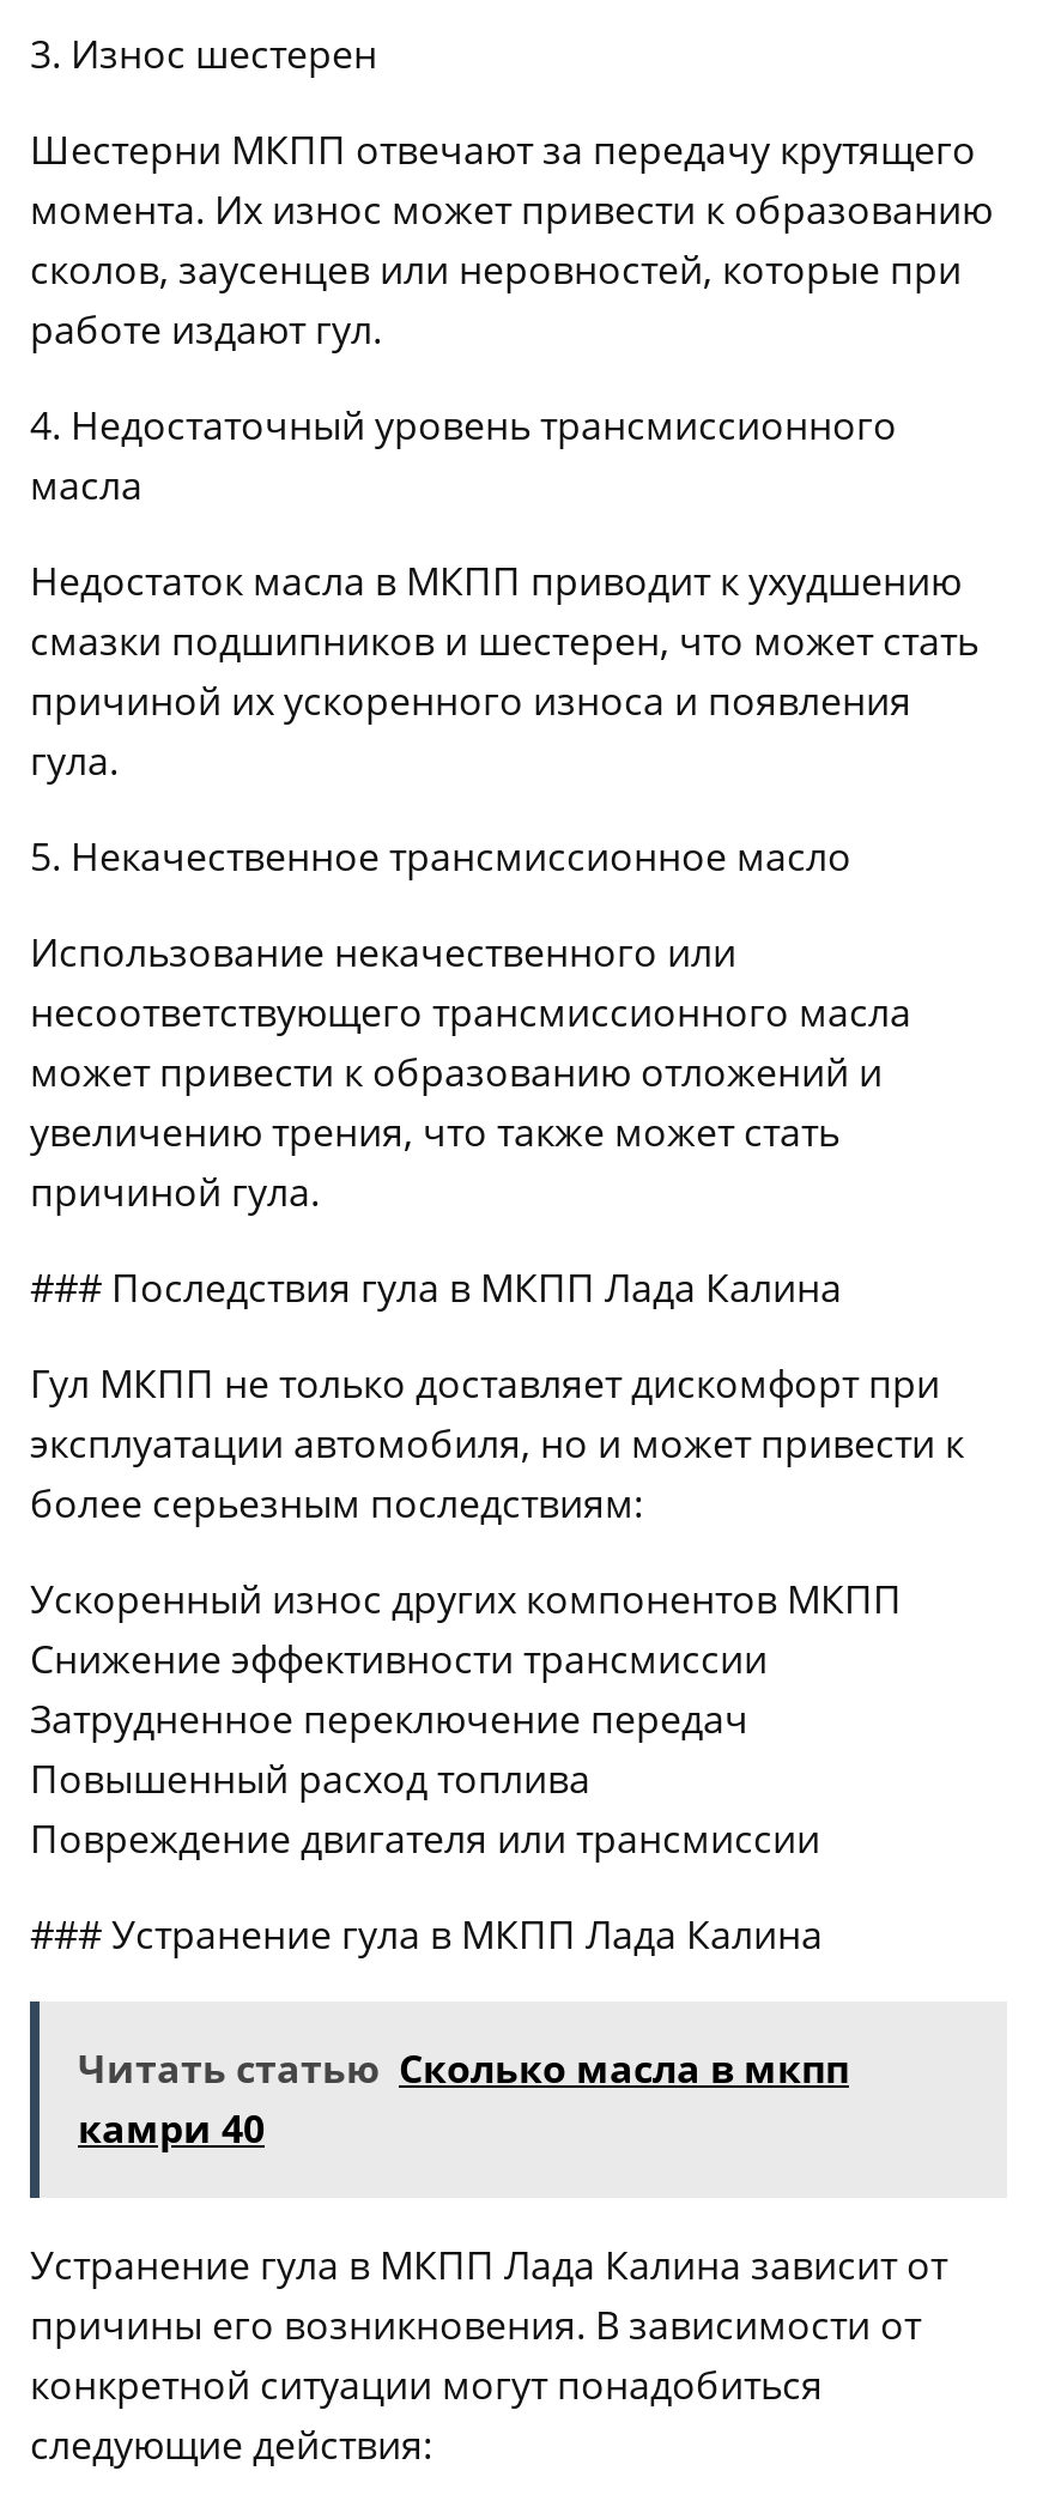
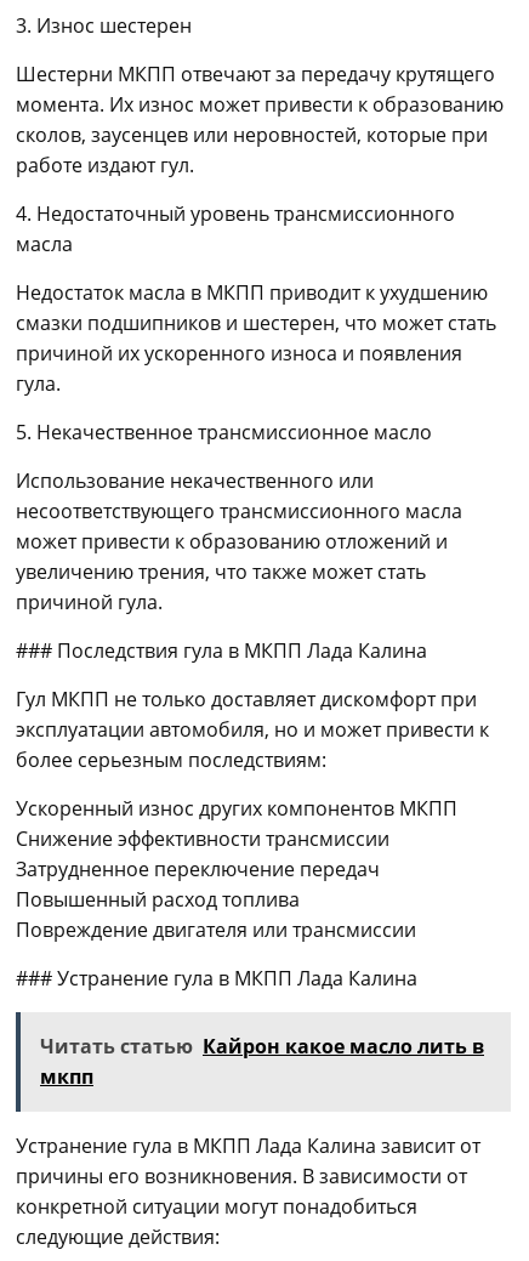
- Читать статью Сколько масла в мкпп
- камри 40
+ Читать статью Кайрон какое масло лить в
+ мкпп
